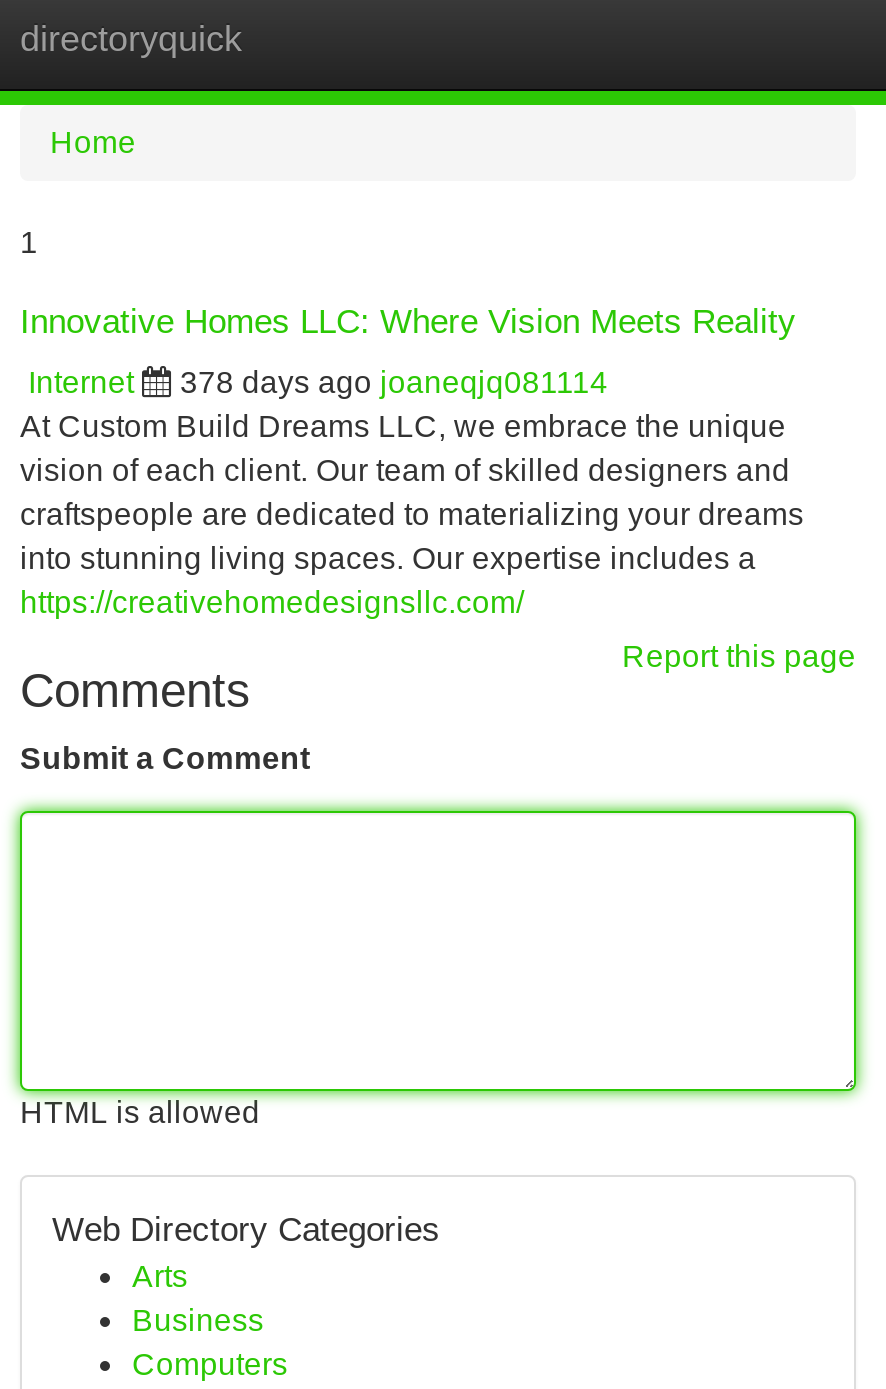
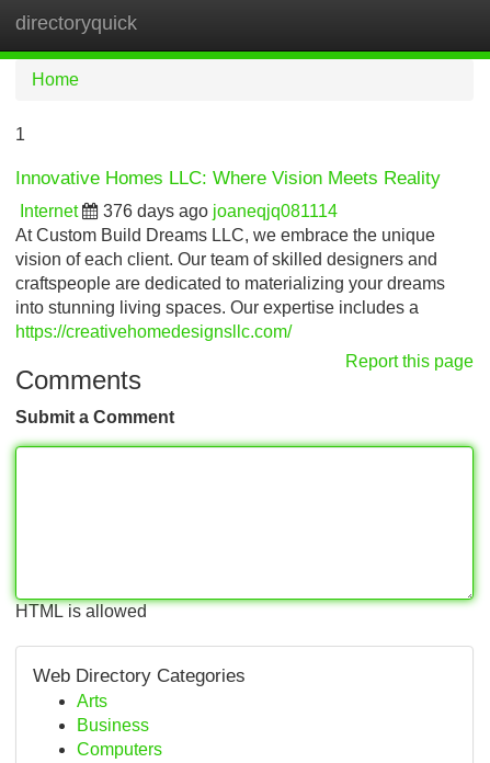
- 378 days ago joaneqjq081114
+ 376 days ago joaneqjq081114
